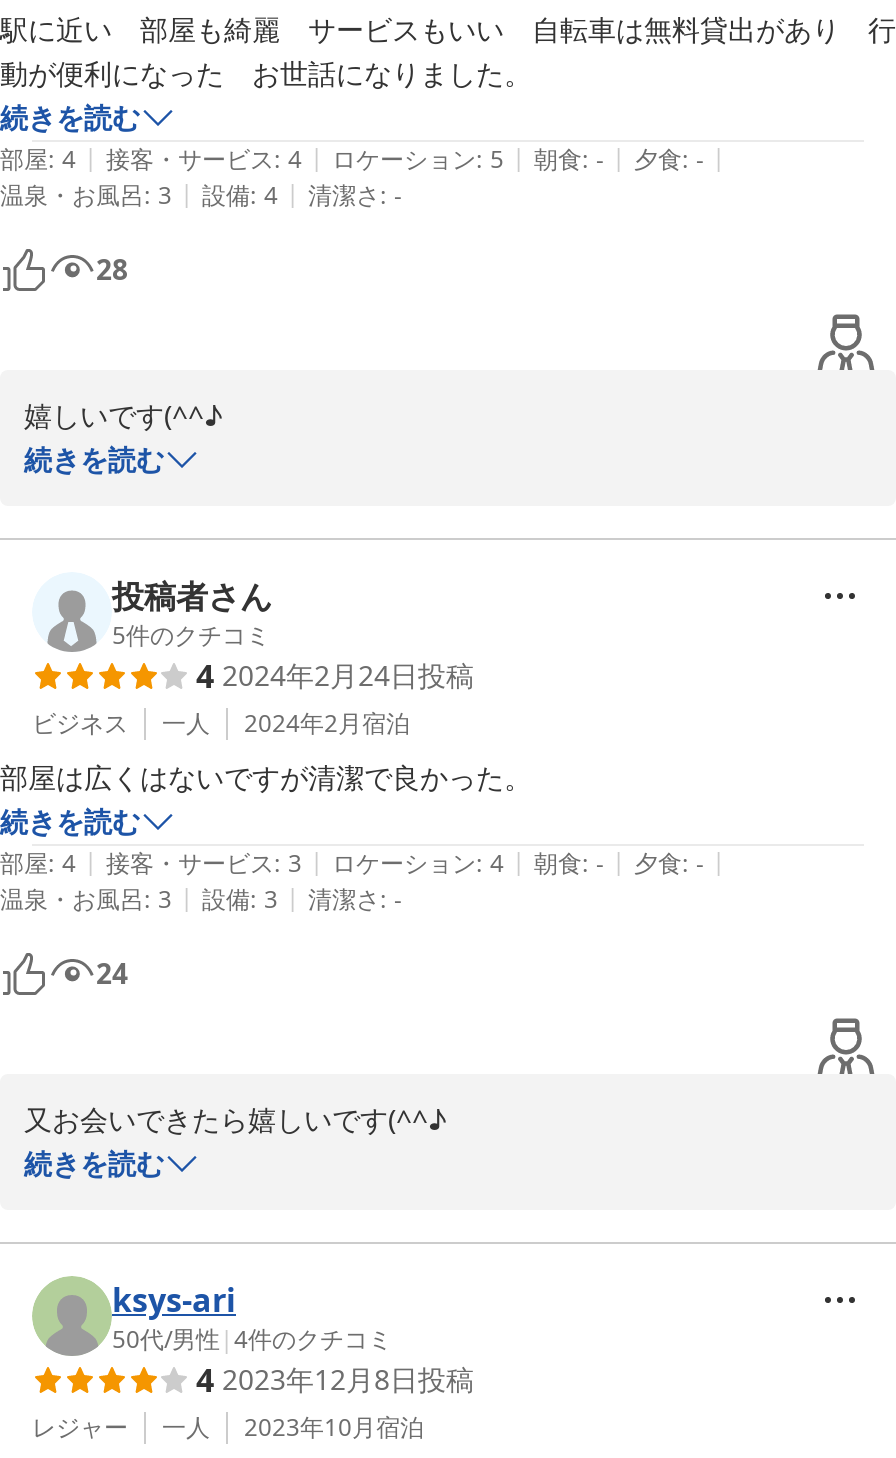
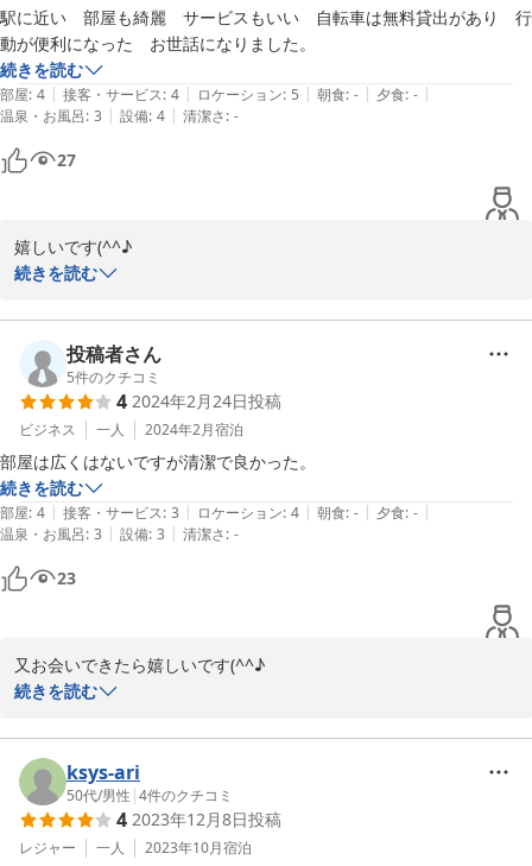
- 28
+ 27

- 24
+ 23
